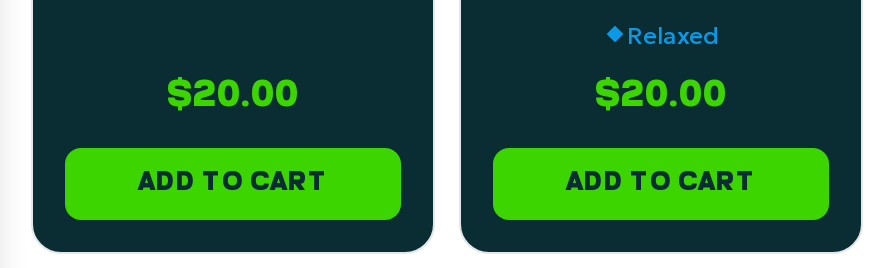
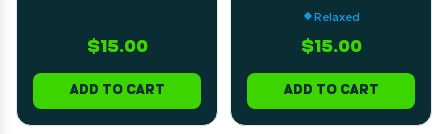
- $20.00
+ $15.00

- $20.00
+ $15.00
